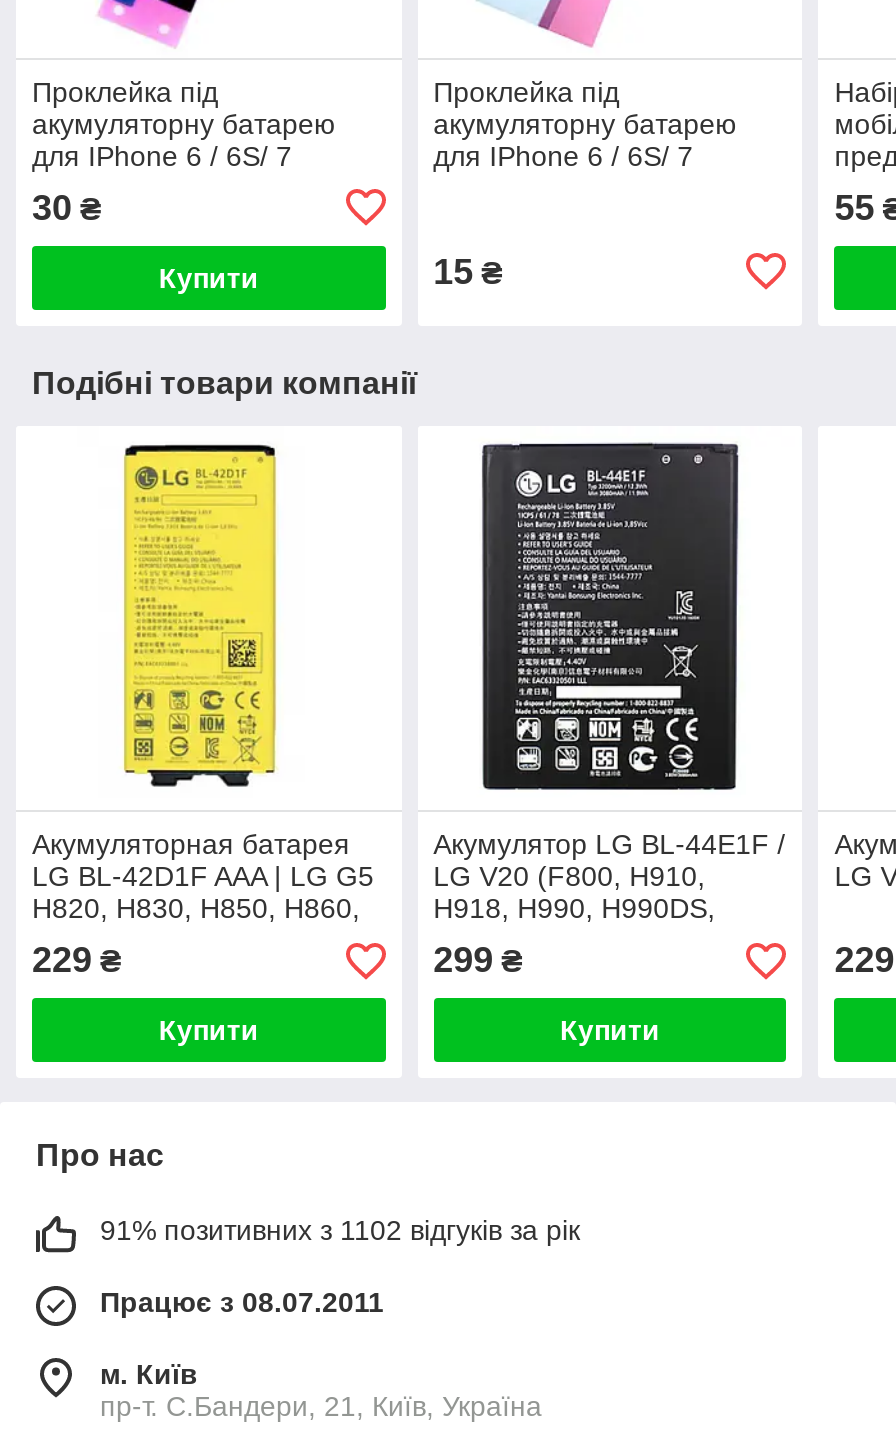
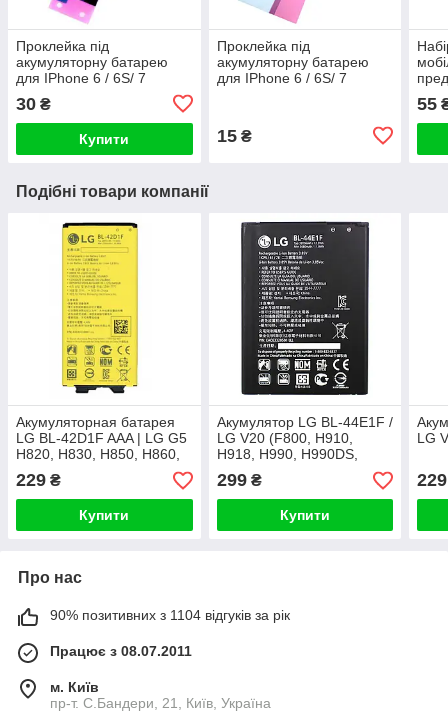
- 91% позитивних з 1102 відгуків за рік
+ 90% позитивних з 1104 відгуків за рік
